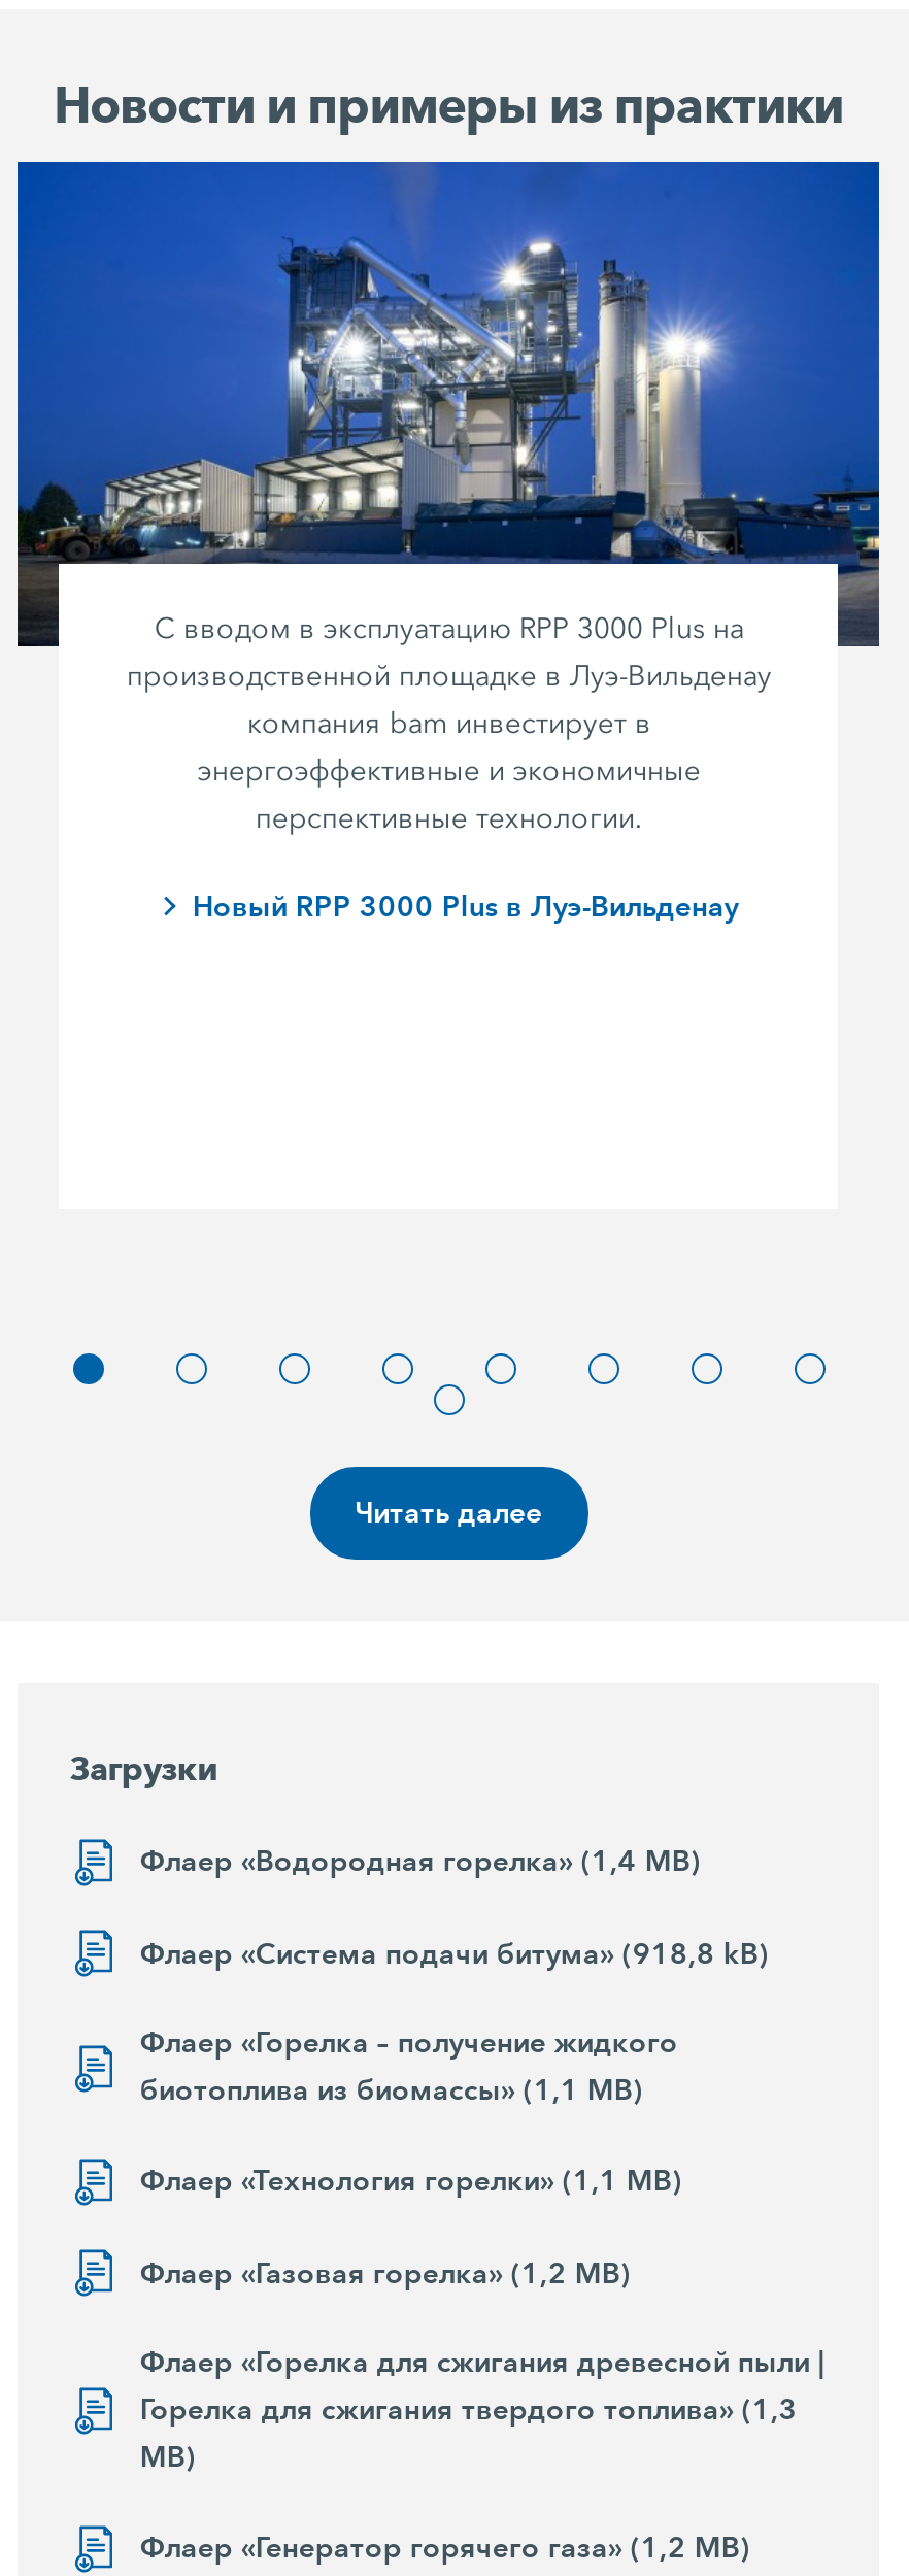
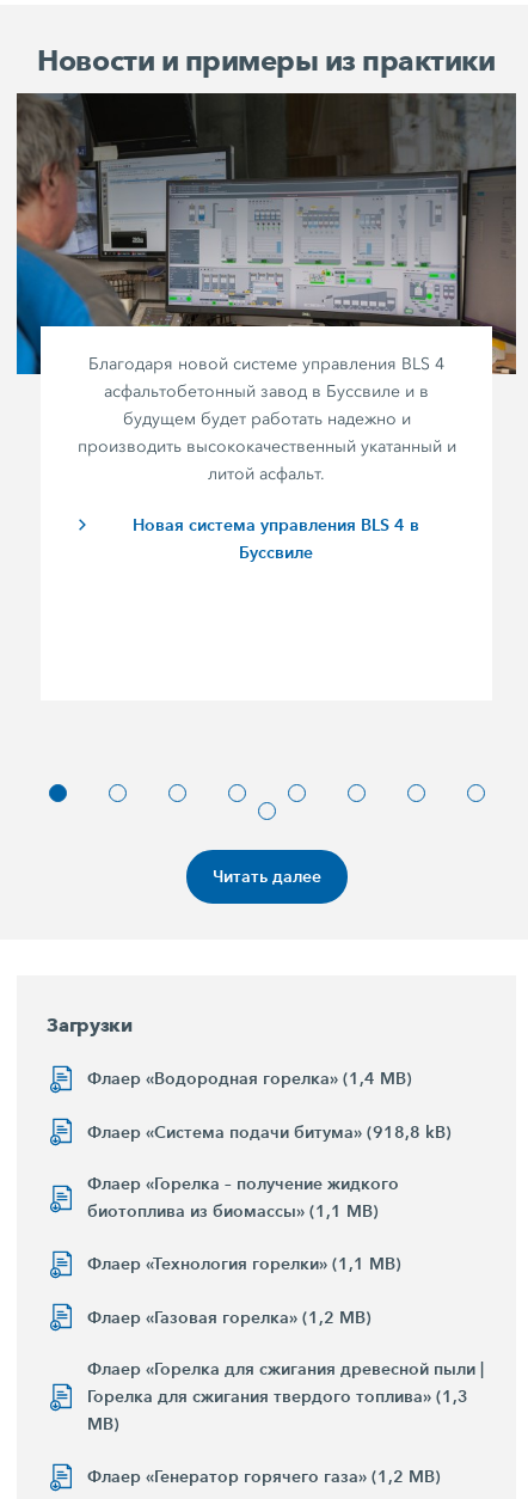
- [image]
- С вводом в эксплуатацию RPP 3000 Plus на
- производственной площадке в Луэ-Вильденау
- компания bam инвестирует в
- энергоэффективные и экономичные
- перспективные технологии.
+ [image]
+ Благодаря новой системе управления BLS 4
+ асфальтобетонный завод в Буссвиле и в
+ будущем будет работать надежно и
+ производить высококачественный укатанный и
+ литой асфальт.

- Новый RPP 3000 Plus в Луэ-Вильденау
+ Новая система управления BLS 4 в
+ Буссвиле
